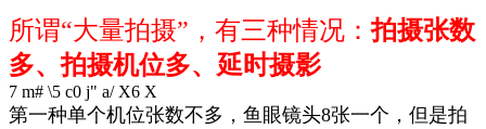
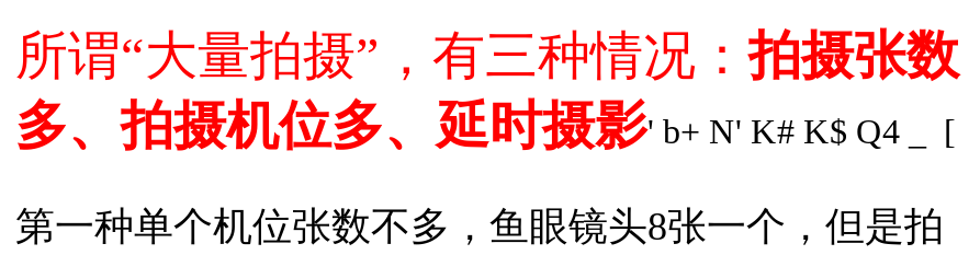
- 多、拍摄机位多、延时摄影
- 7 m# \5 c0 j" a/ X6 X
+ 多、拍摄机位多、延时摄影' b+ N' K# K$ Q4 _ [
